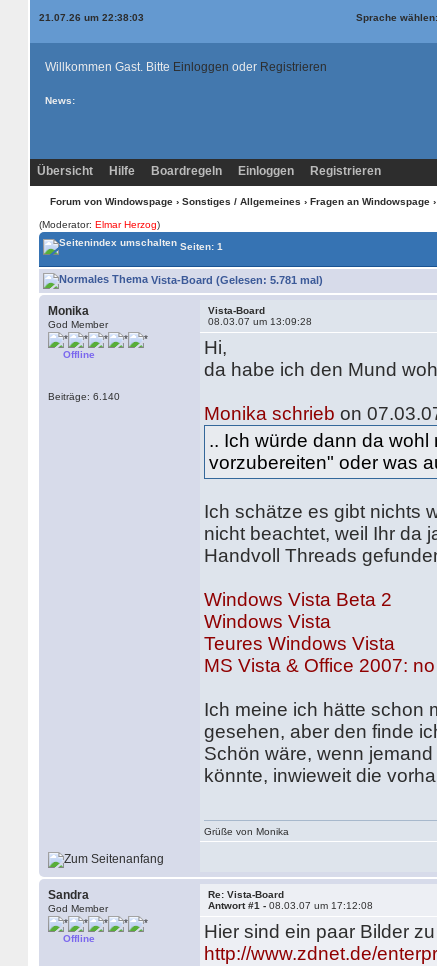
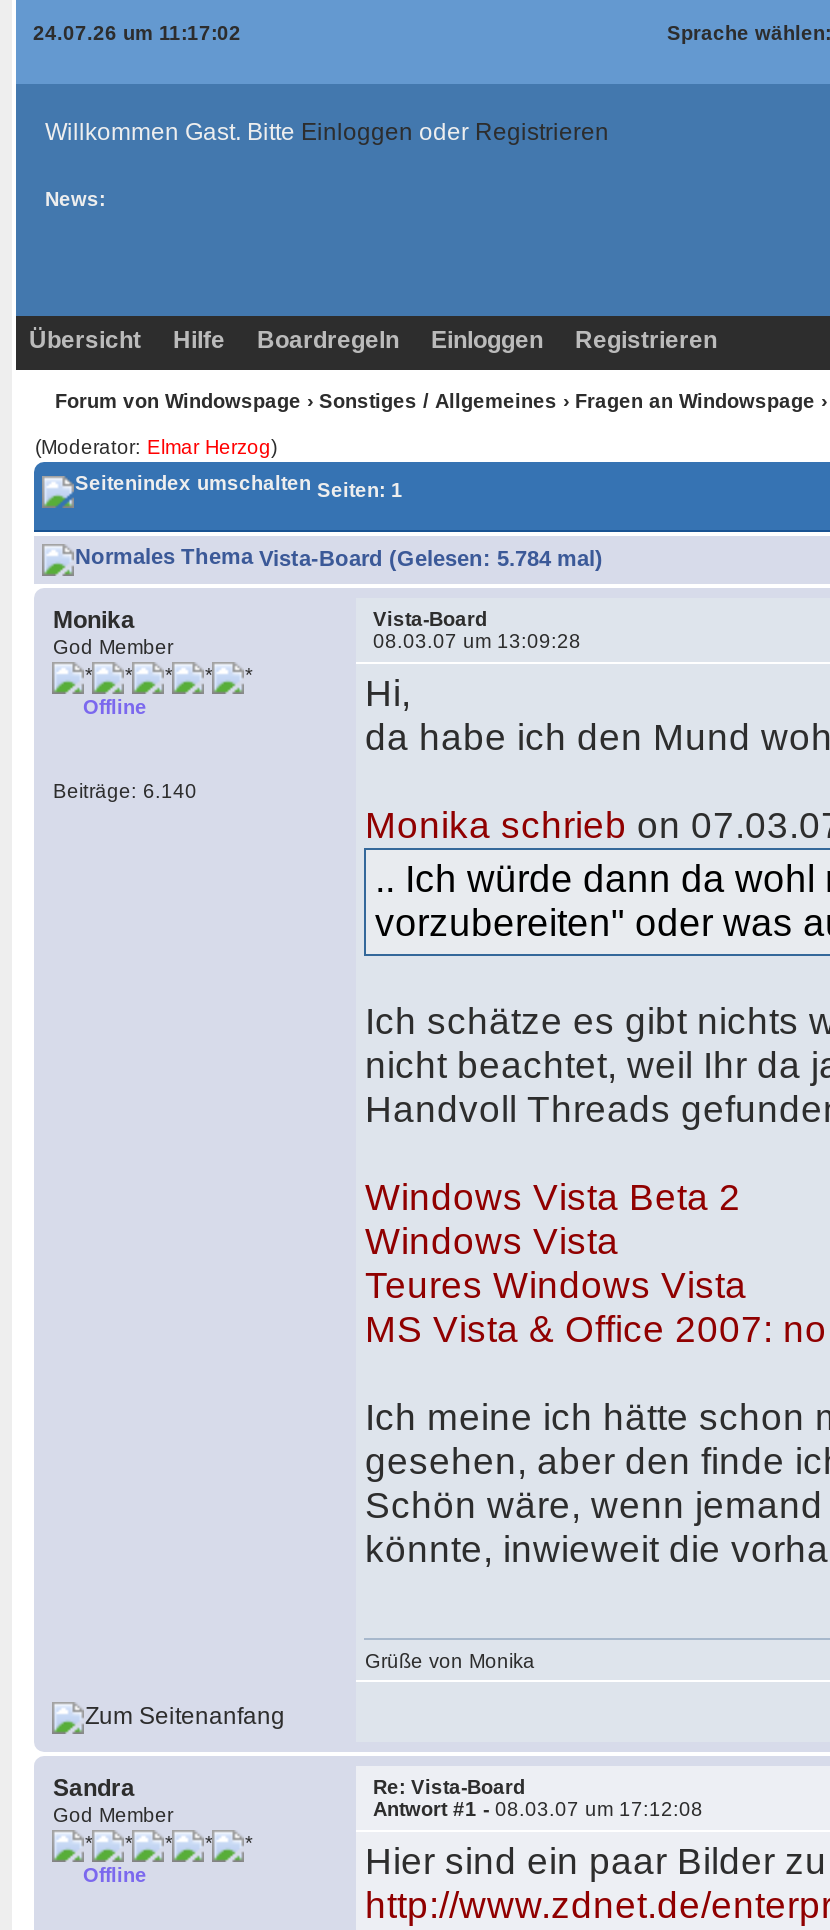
- 21.07.26 um 22:38:03
+ 24.07.26 um 11:17:02

- Vista-Board (Gelesen: 5.781 mal)
+ Vista-Board (Gelesen: 5.784 mal)
